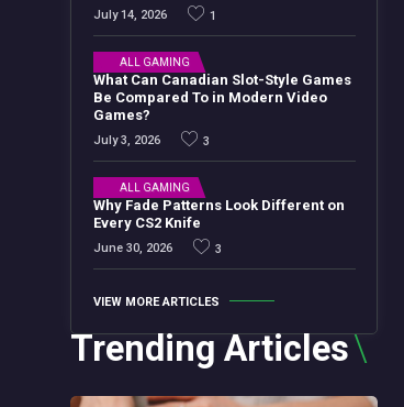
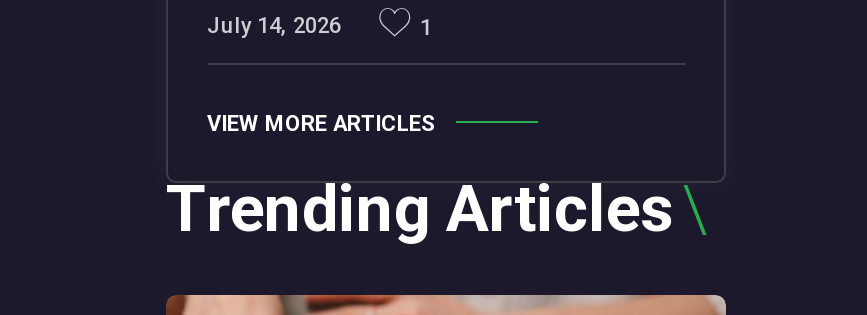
- ALL GAMING
- What Can Canadian Slot-Style Games
- Be Compared To in Modern Video
- Games?
- July 3, 2026
- 3
- ALL GAMING
- Why Fade Patterns Look Different on
- Every CS2 Knife
- June 30, 2026
- 3
